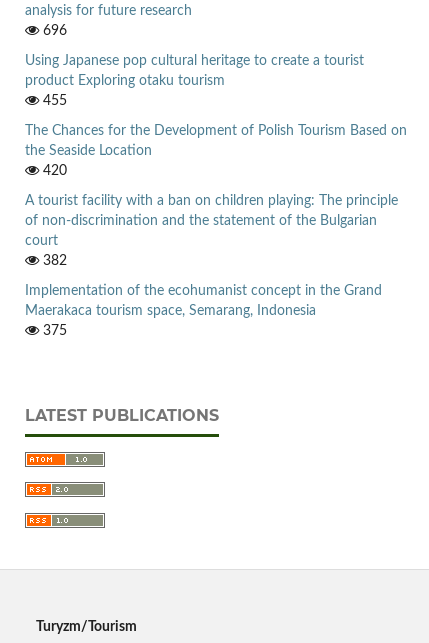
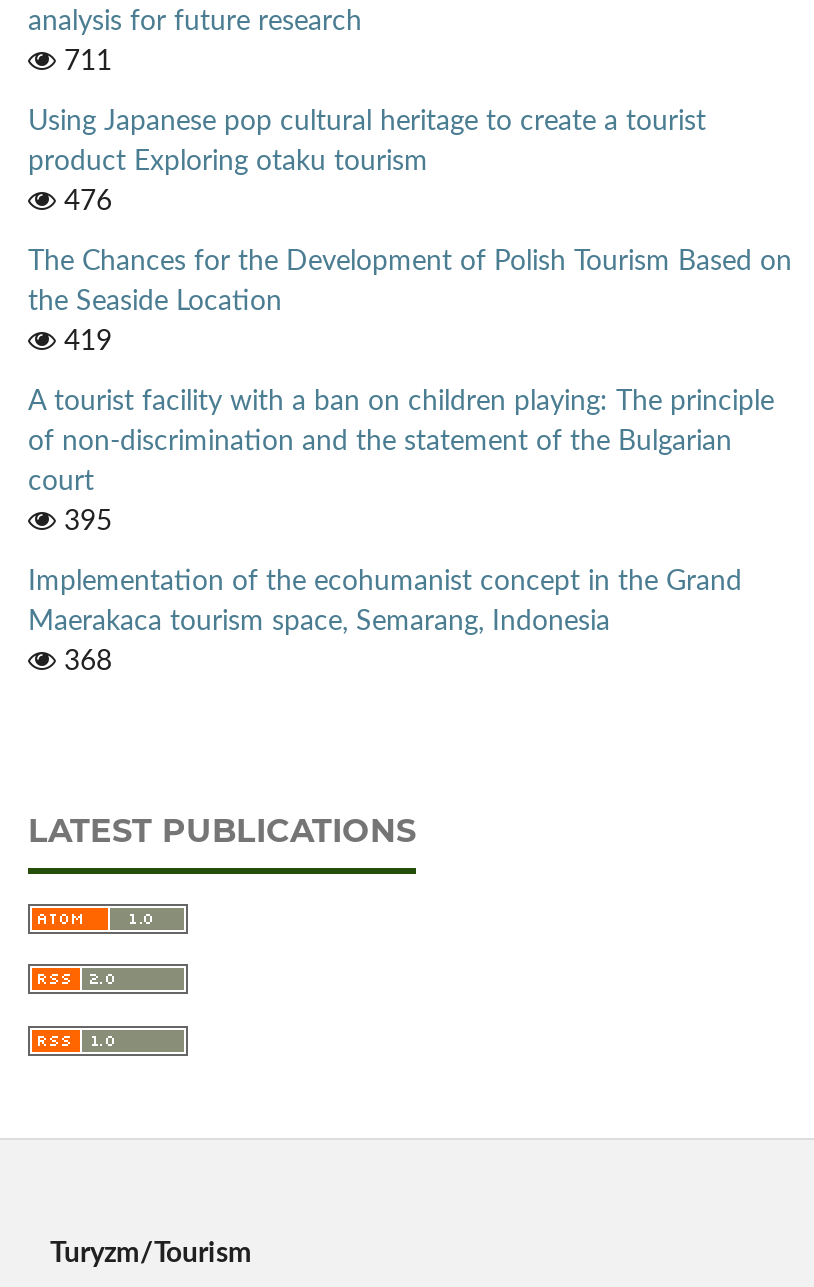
- 696
+ 711

- 455
+ 476

- 420
+ 419

- 382
+ 395

- 375
+ 368
